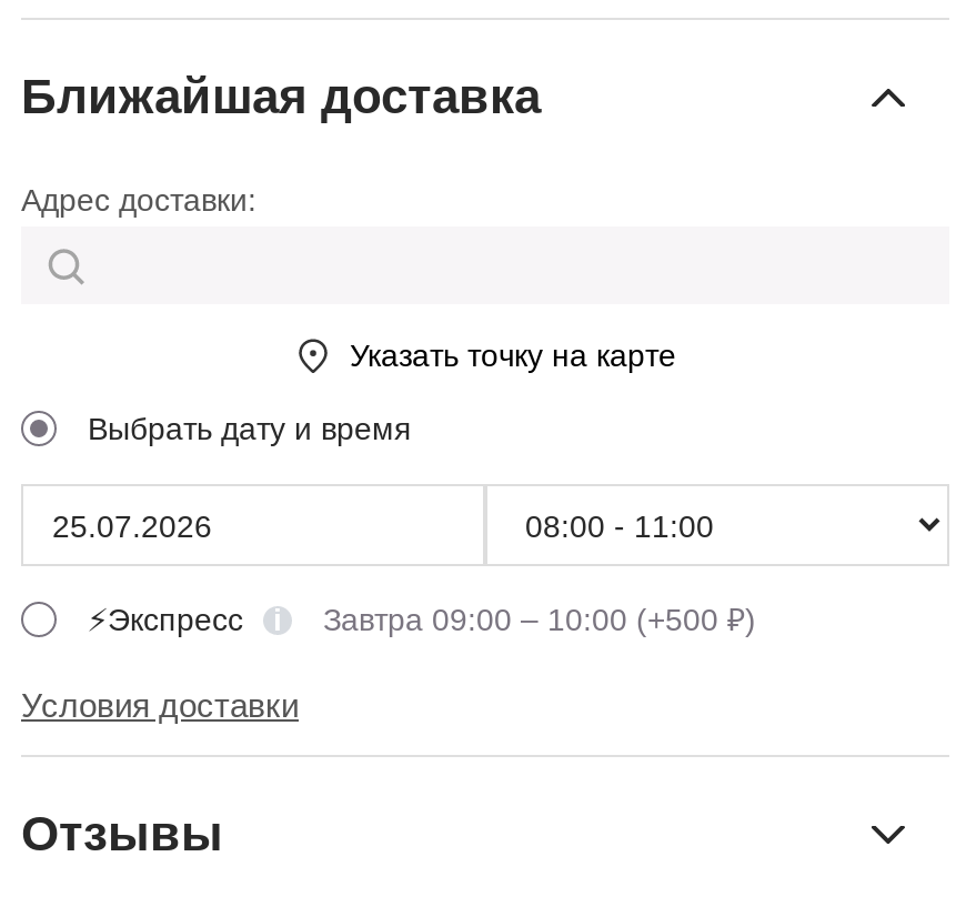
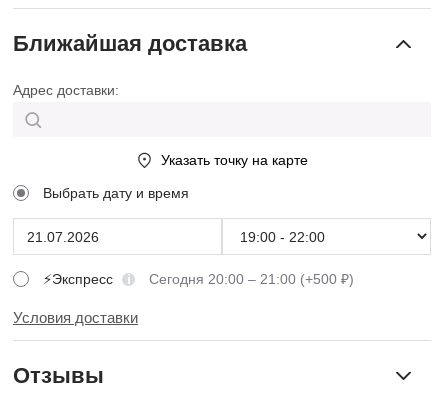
- Завтра 09:00 – 10:00 (+500 ₽)
+ Сегодня 20:00 – 21:00 (+500 ₽)
